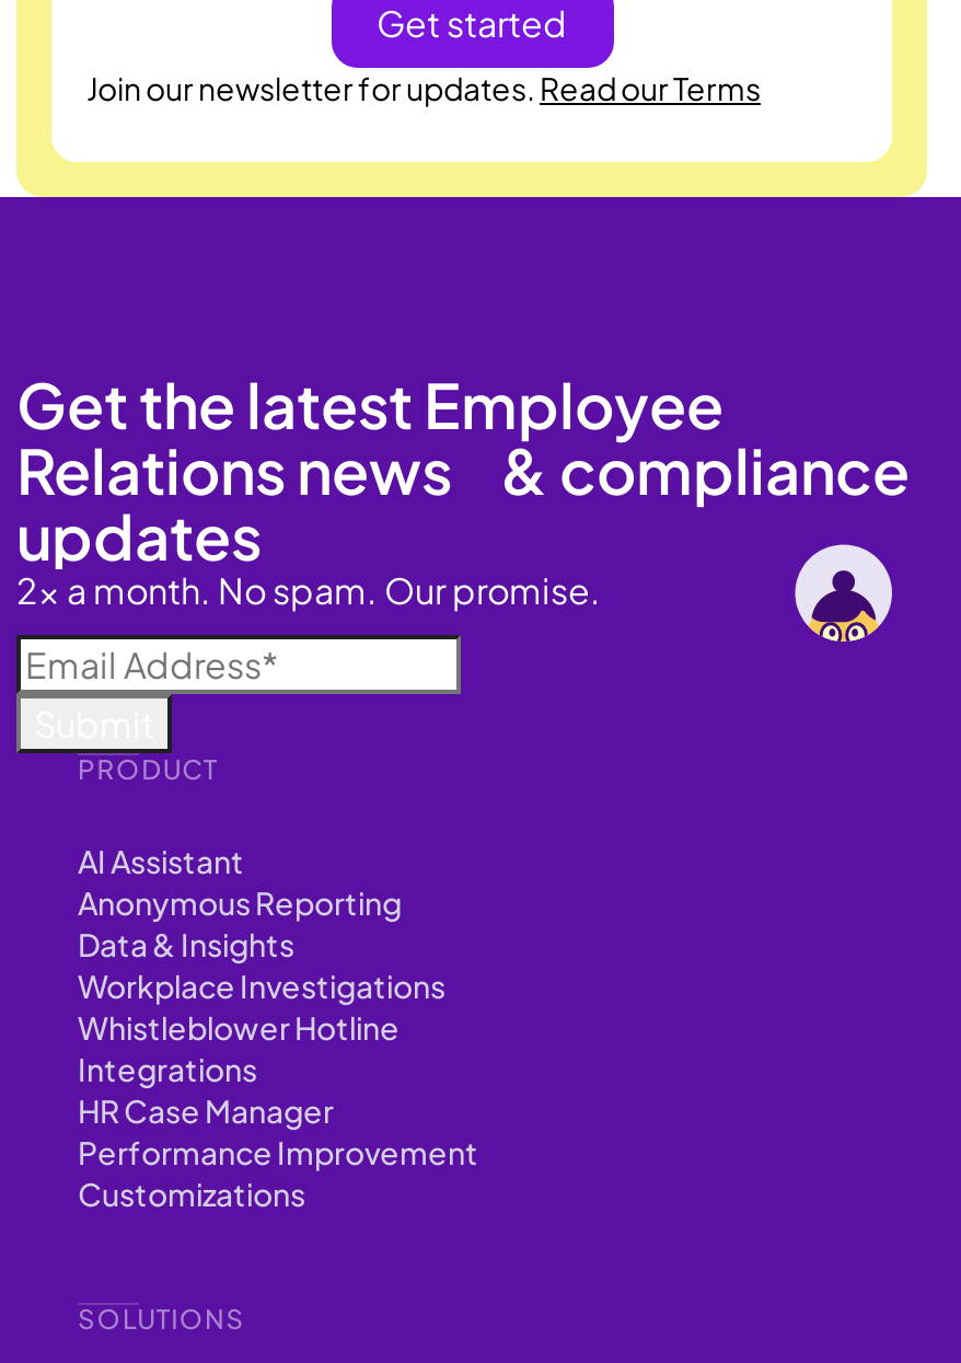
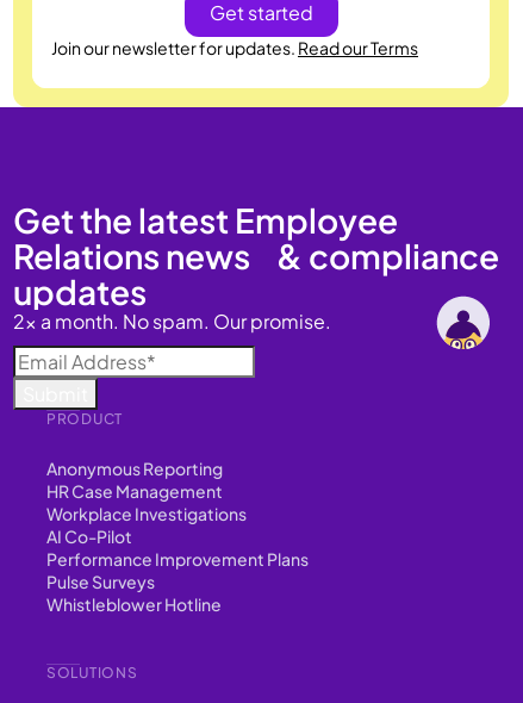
- AI Assistant

- Data & Insights
+ HR Case Management

+ AI Co-Pilot
+ Performance Improvement Plans
+ Pulse Surveys

moved down: Whistleblower Hotline

- Integrations
- HR Case Manager
- Performance Improvement
- Customizations
